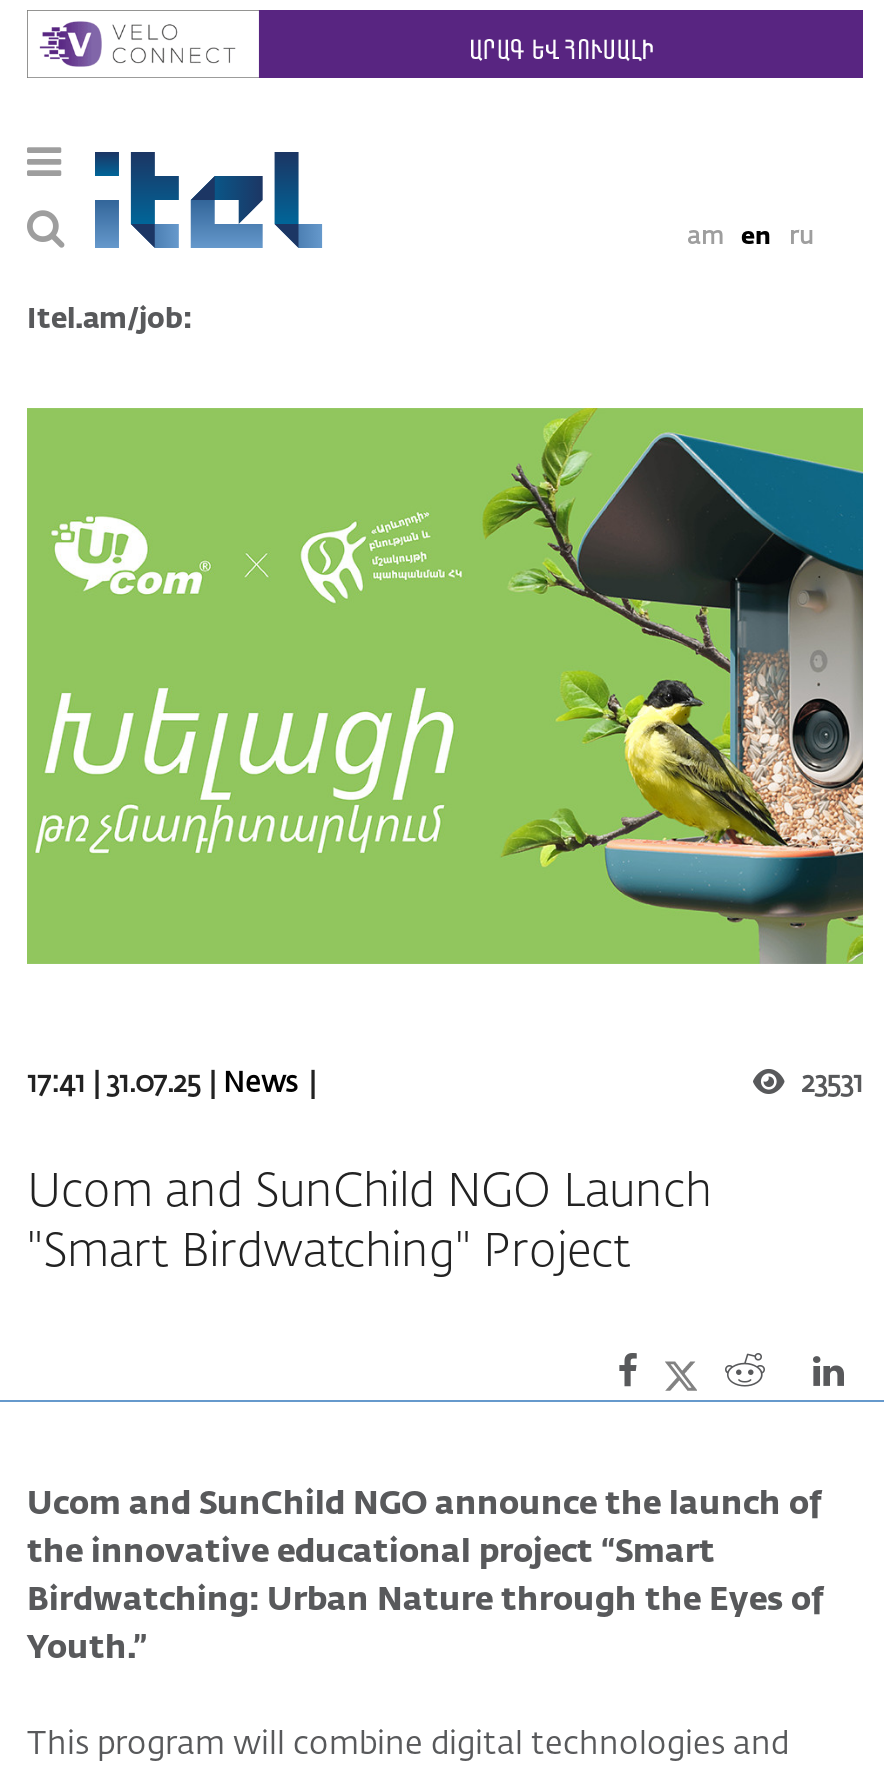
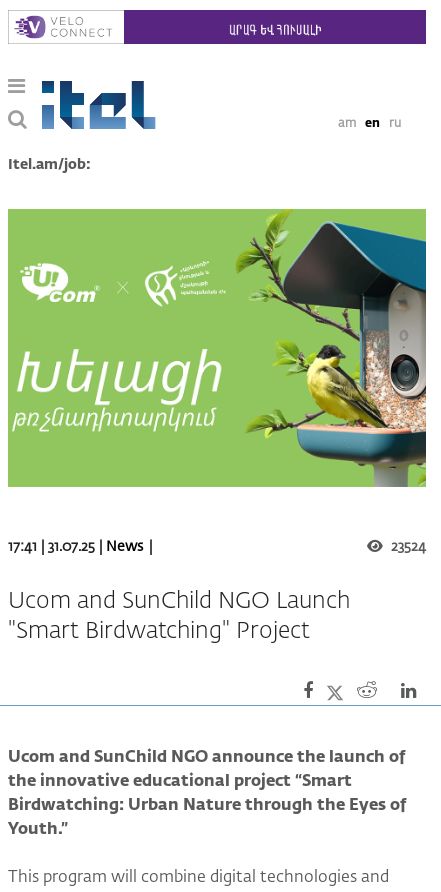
- 23531
+ 23524
